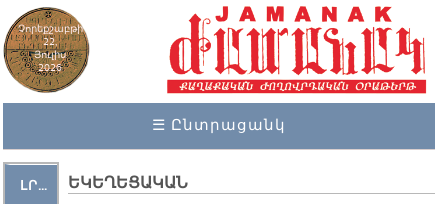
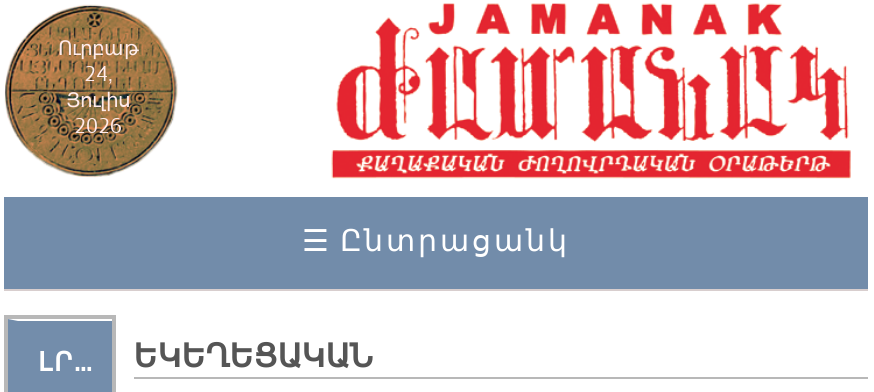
- Չորեքշաբթի
- 22,
+ Ուրբաթ
+ 24,
